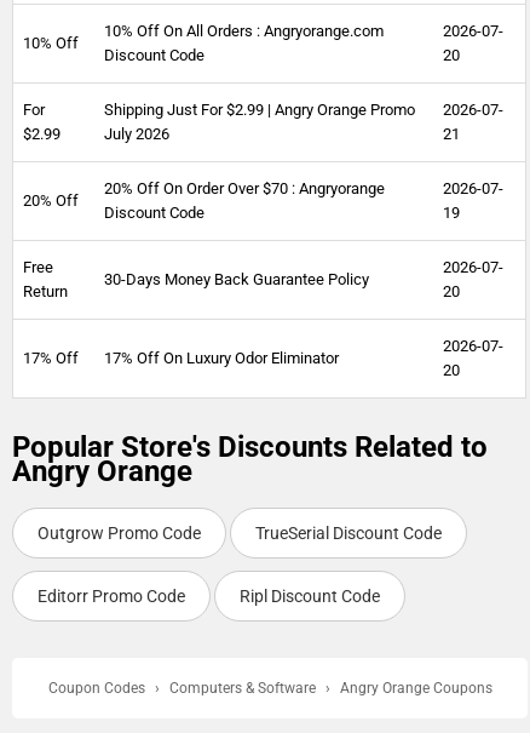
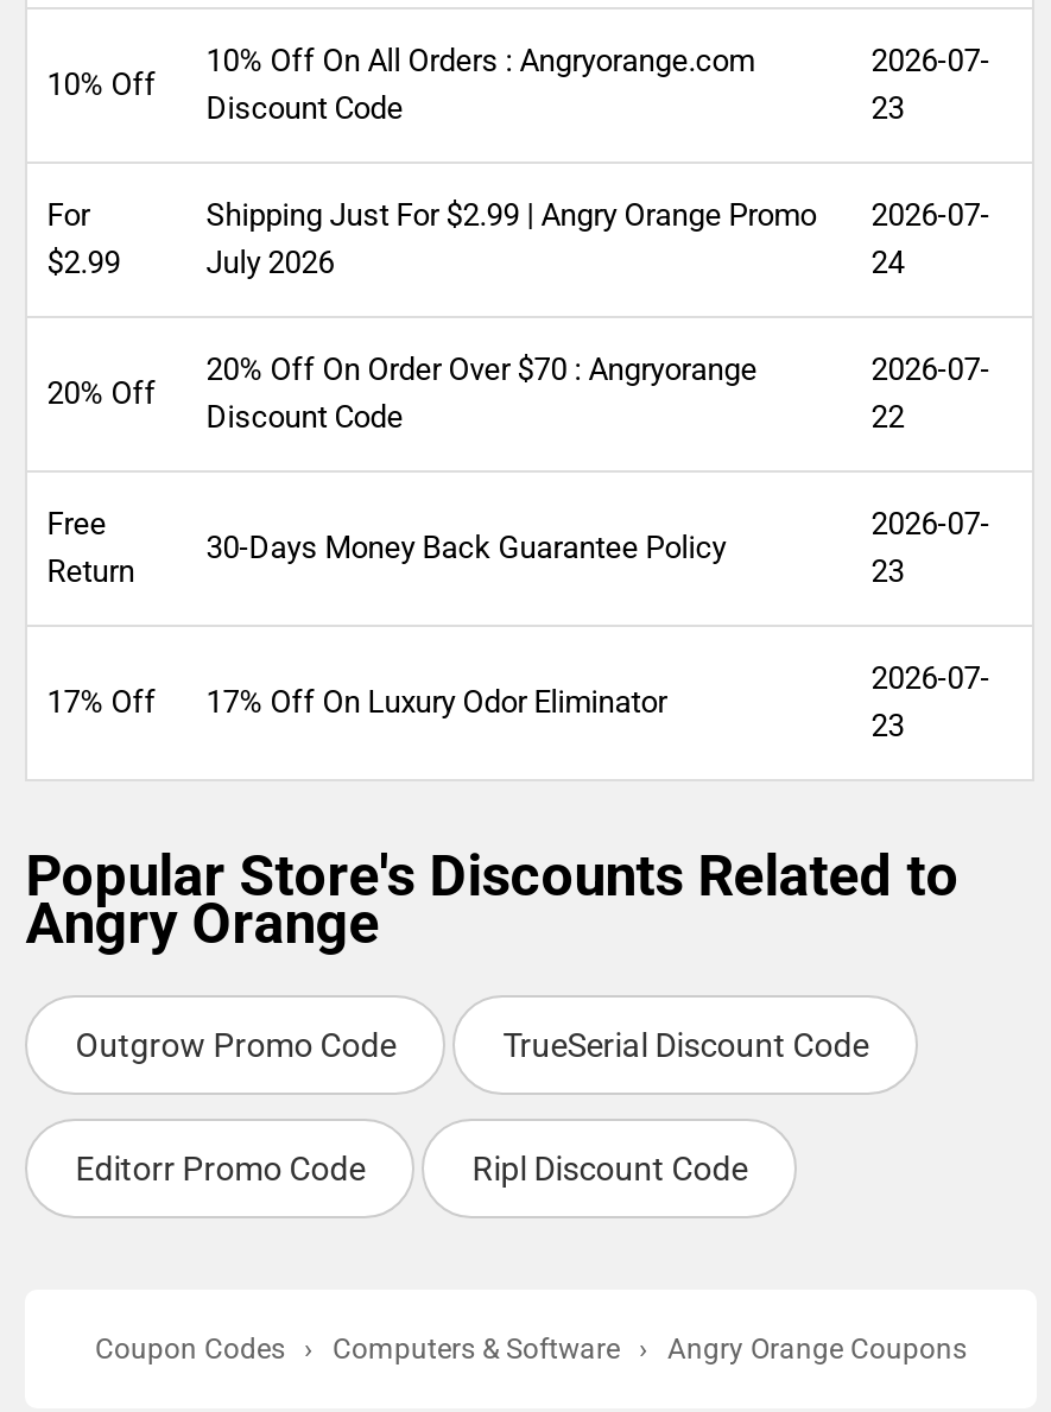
- 20
+ 23

- 21
+ 24

- 19
+ 22

- 20
+ 23

- 20
+ 23
